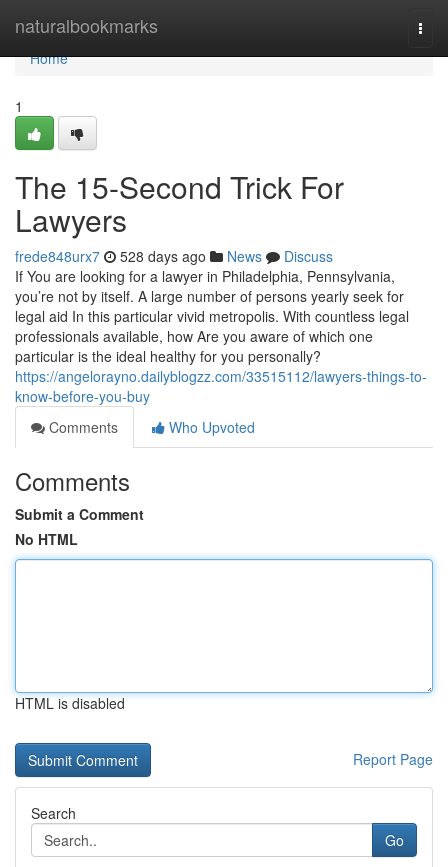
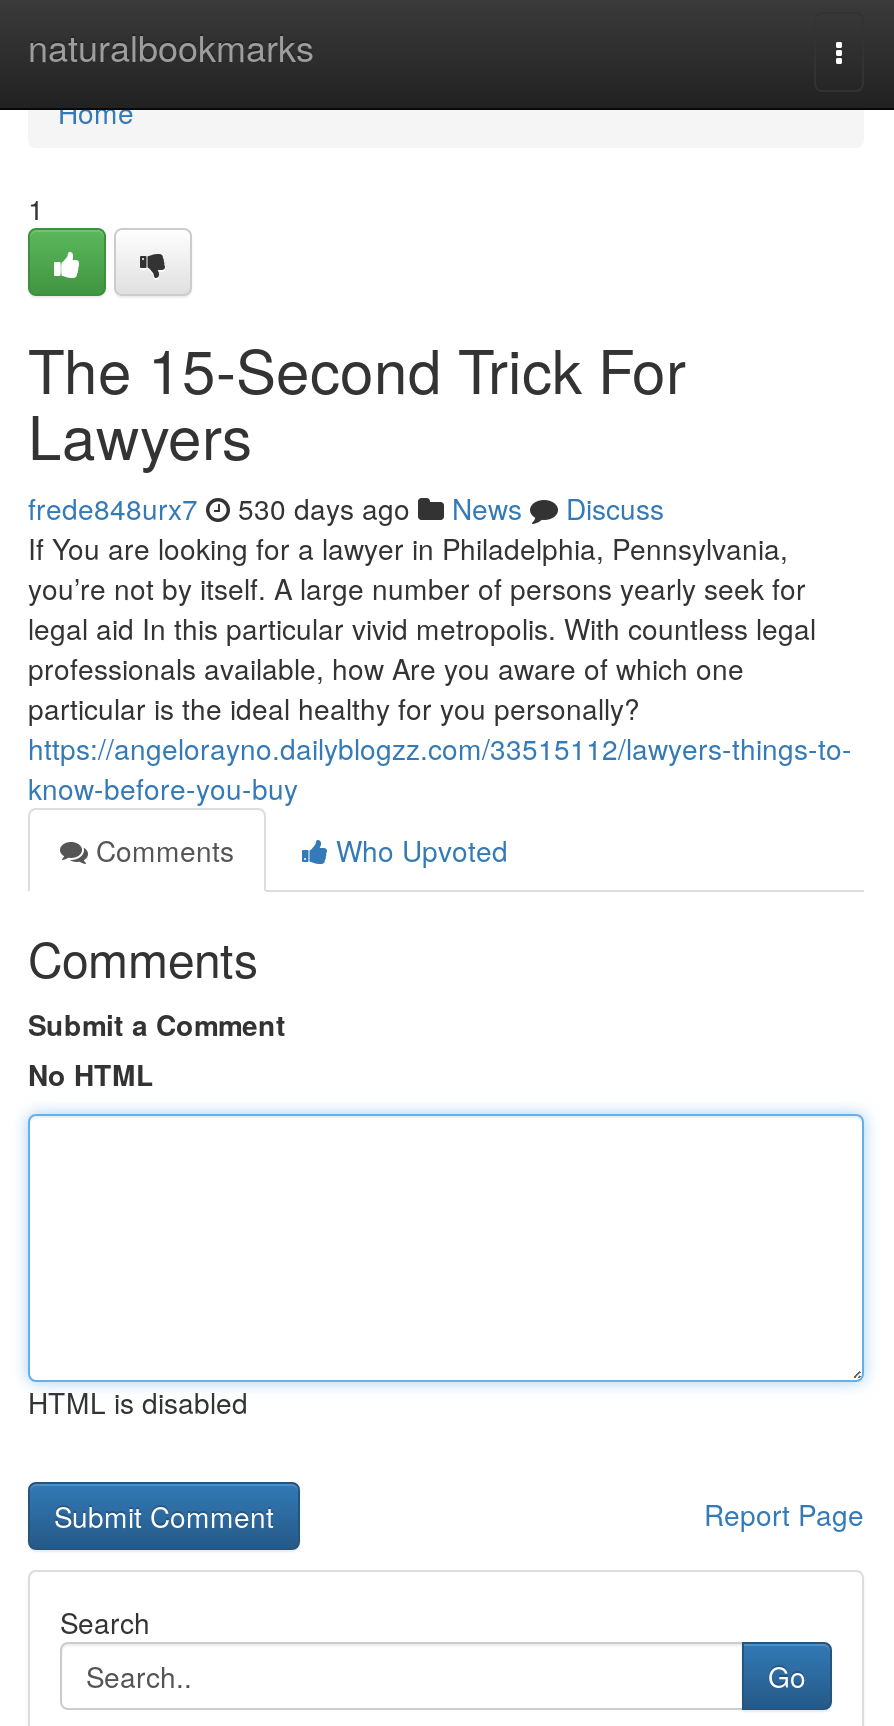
- frede848urx7 528 days ago News Discuss
+ frede848urx7 530 days ago News Discuss
